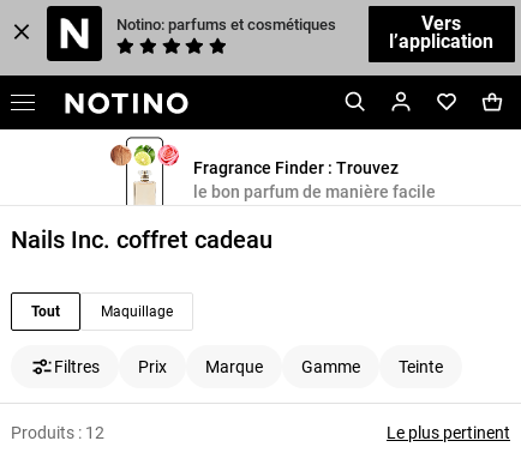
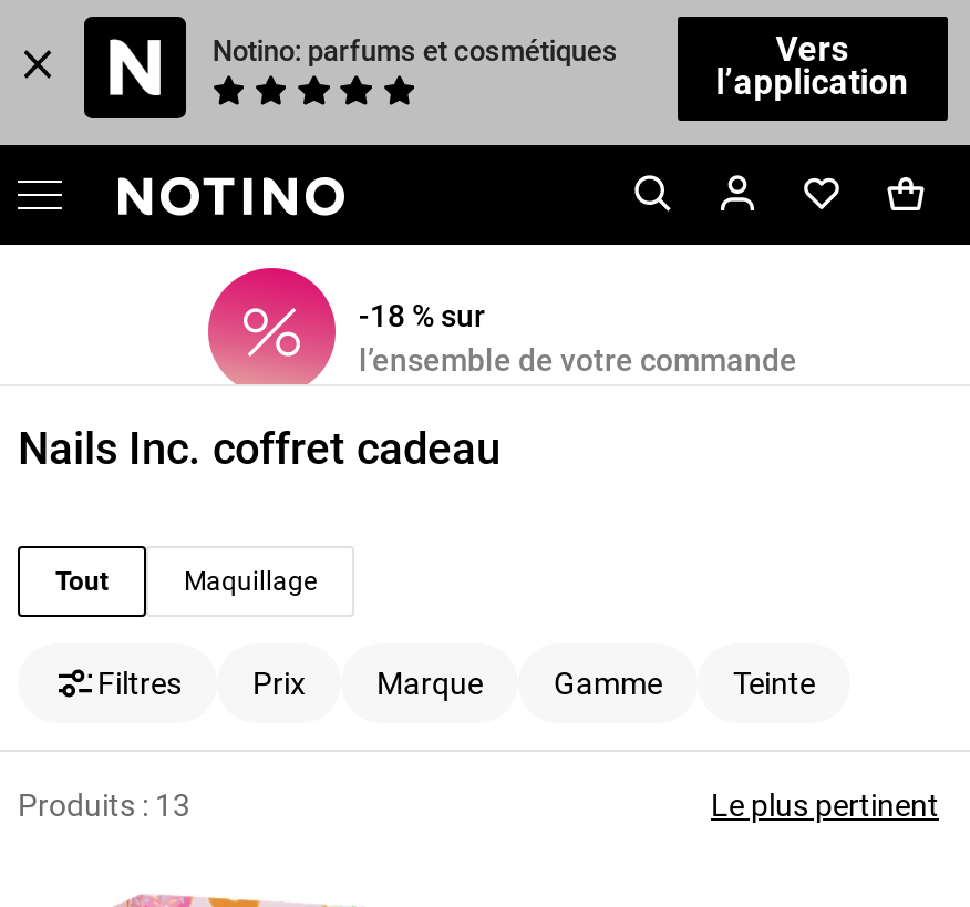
- [image]
- Fragrance Finder : Trouvez
- le bon parfum de manière facile
+ [image]
+ -18 % sur
+ l’ensemble de votre commande

- Produits : 12
+ Produits : 13
